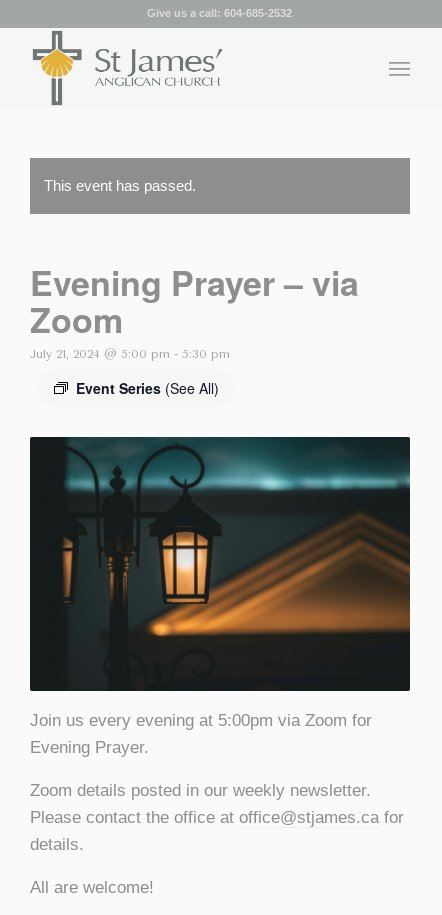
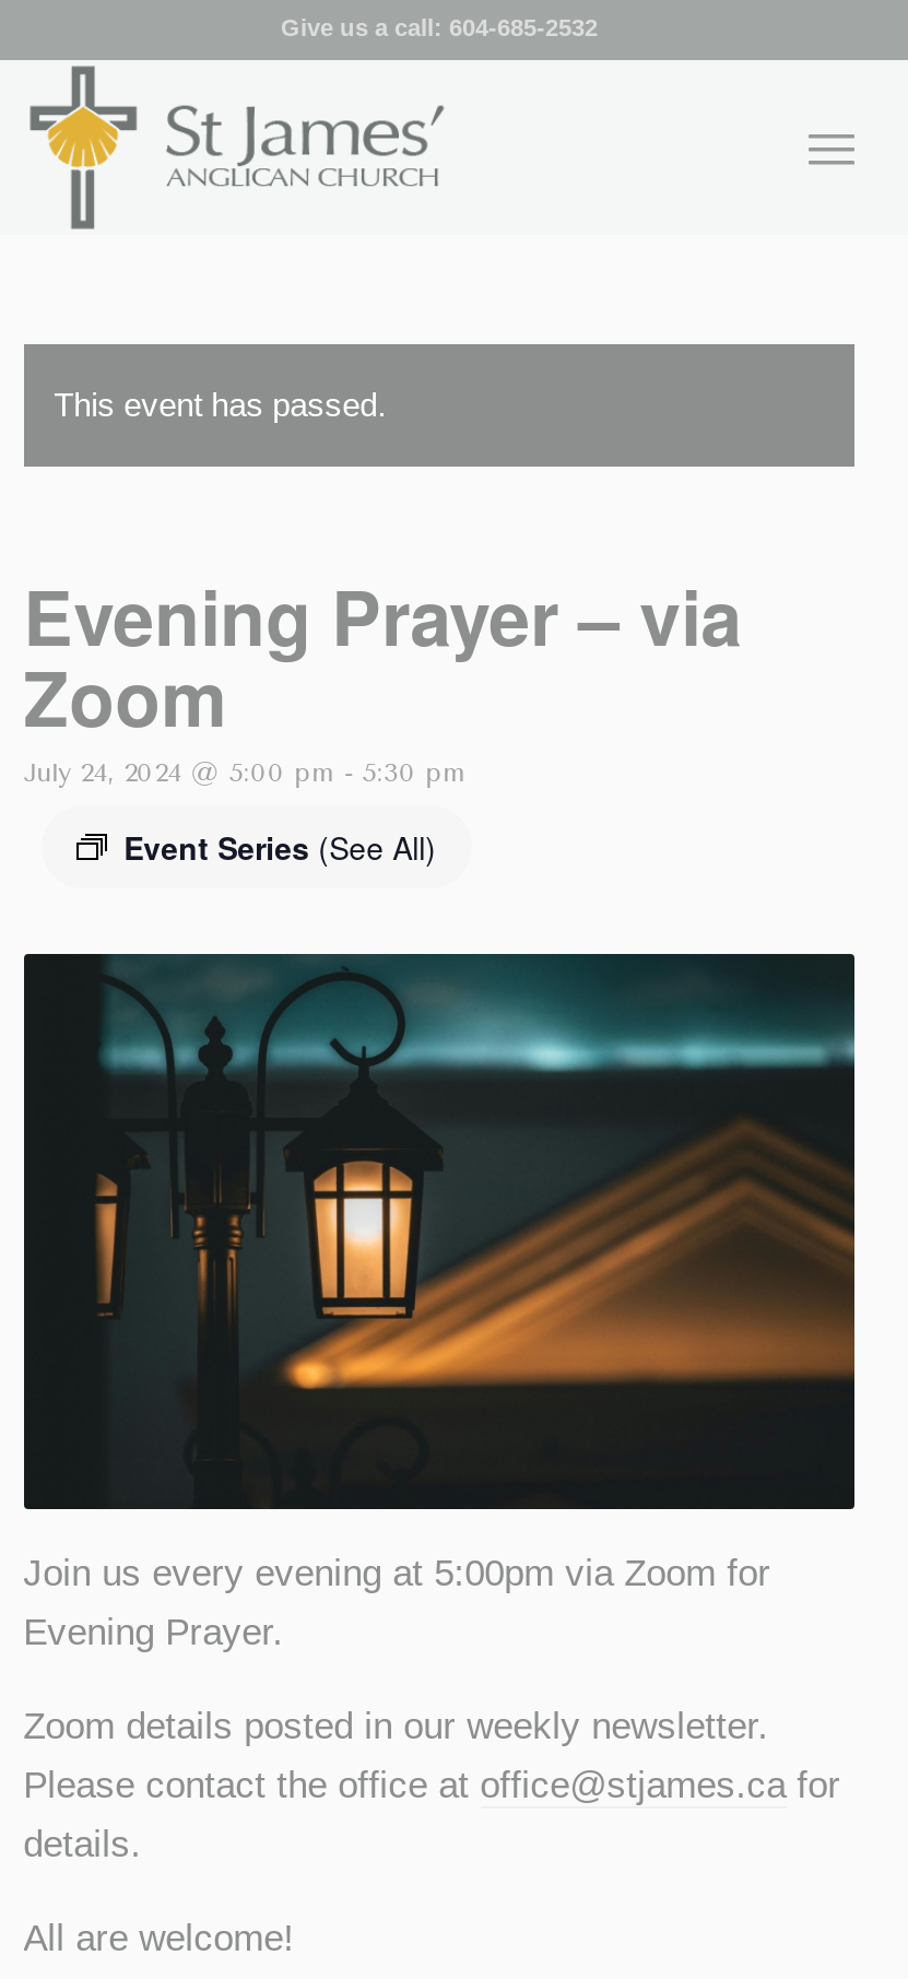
- July 21, 2024 @ 5:00 pm - 5:30 pm
+ July 24, 2024 @ 5:00 pm - 5:30 pm
